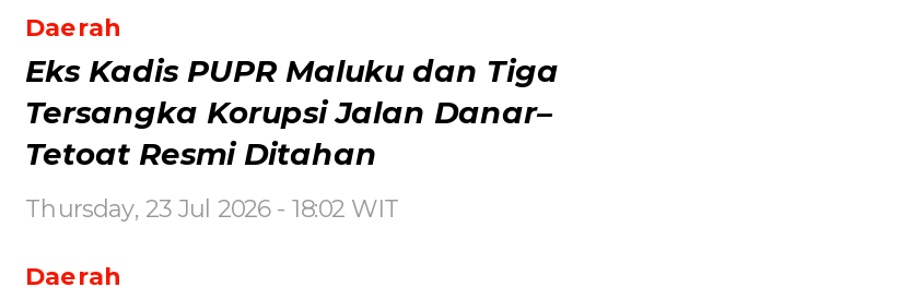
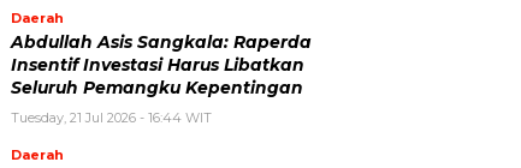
- Eks Kadis PUPR Maluku dan Tiga
- Tersangka Korupsi Jalan Danar–
- Tetoat Resmi Ditahan
+ Abdullah Asis Sangkala: Raperda
+ Insentif Investasi Harus Libatkan
+ Seluruh Pemangku Kepentingan

- Thursday, 23 Jul 2026 - 18:02 WIT
+ Tuesday, 21 Jul 2026 - 16:44 WIT
